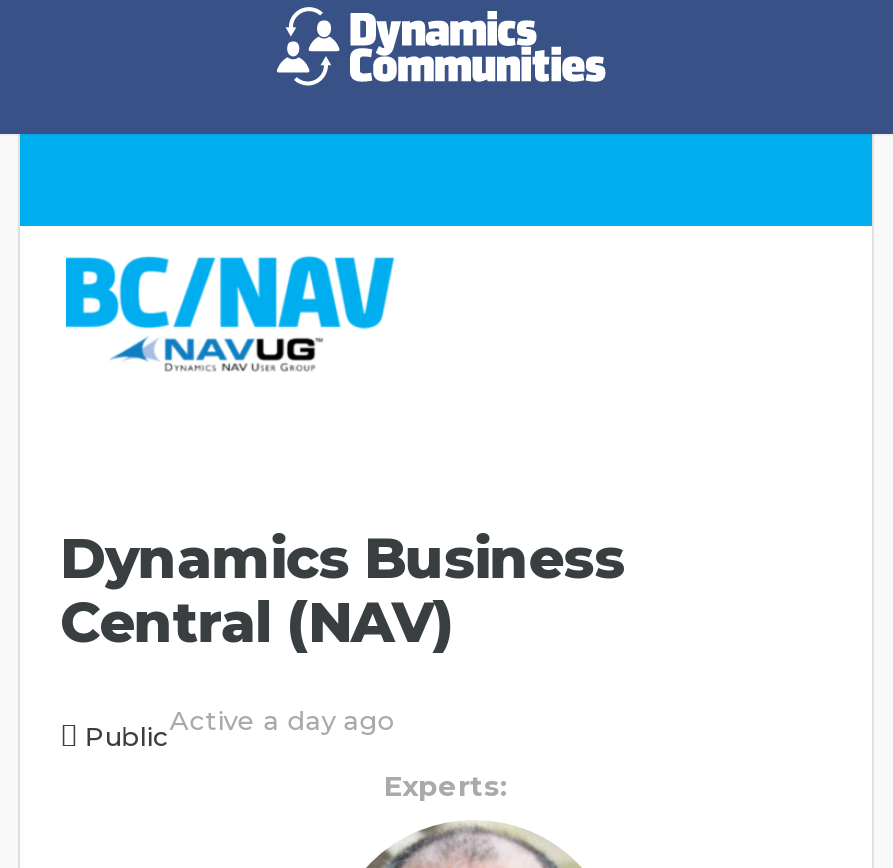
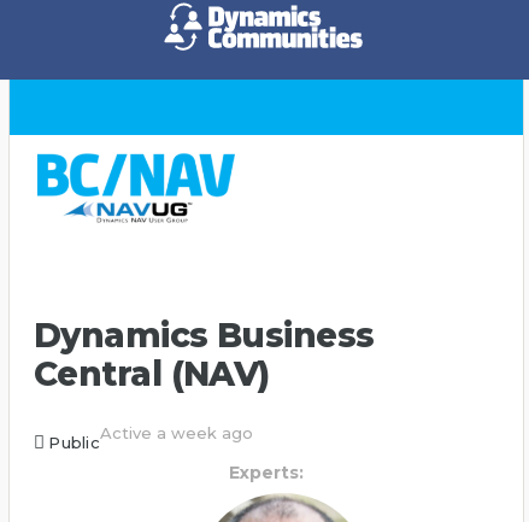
- PublicActive a day ago
+ PublicActive a week ago
